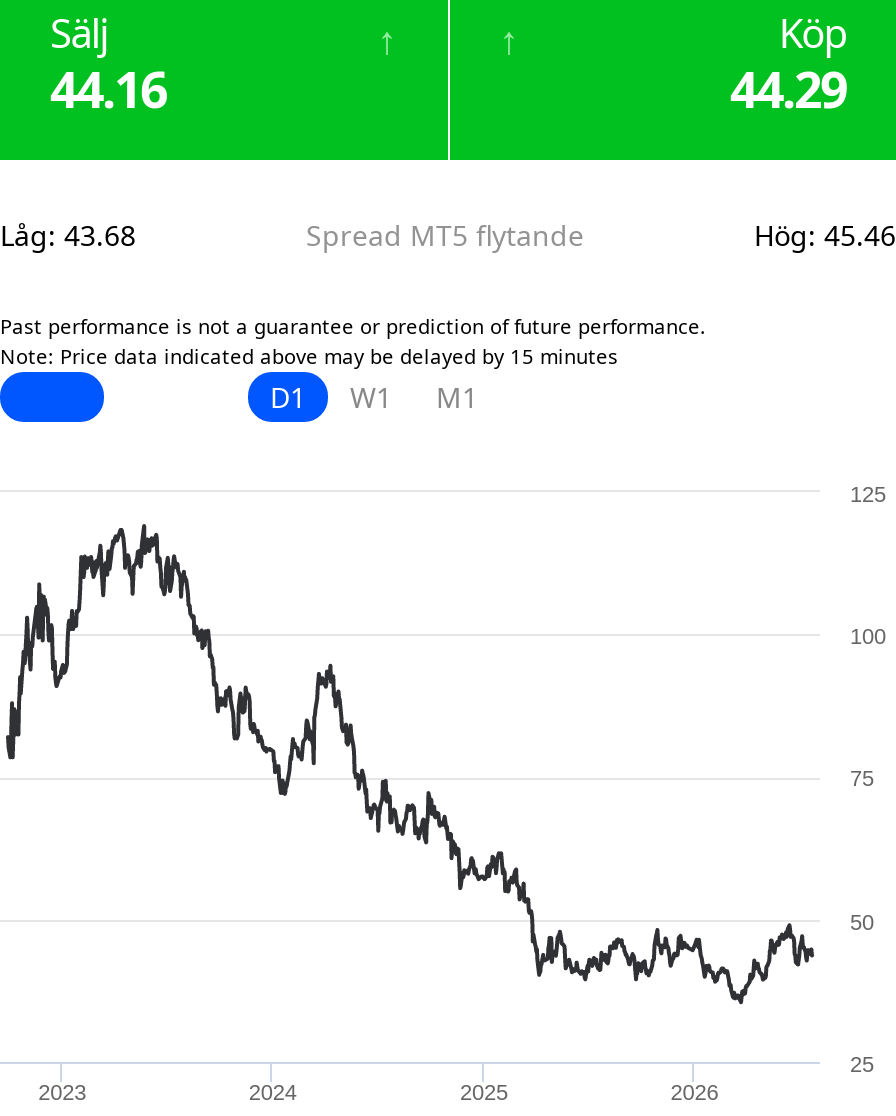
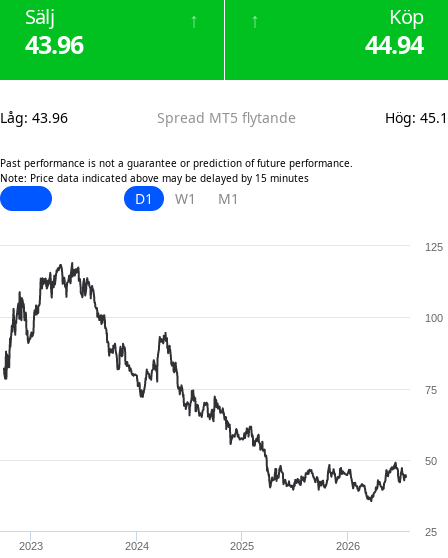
- 44.16
+ 43.96

- 44.29
+ 44.94

- Låg: 43.68
+ Låg: 43.96

- Hög: 45.46
+ Hög: 45.1
